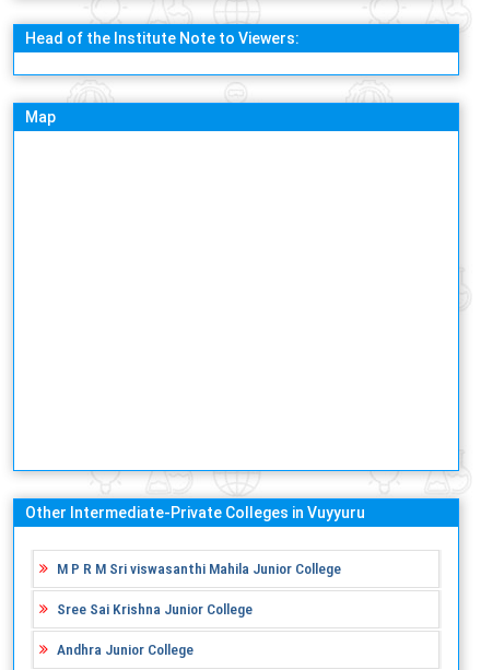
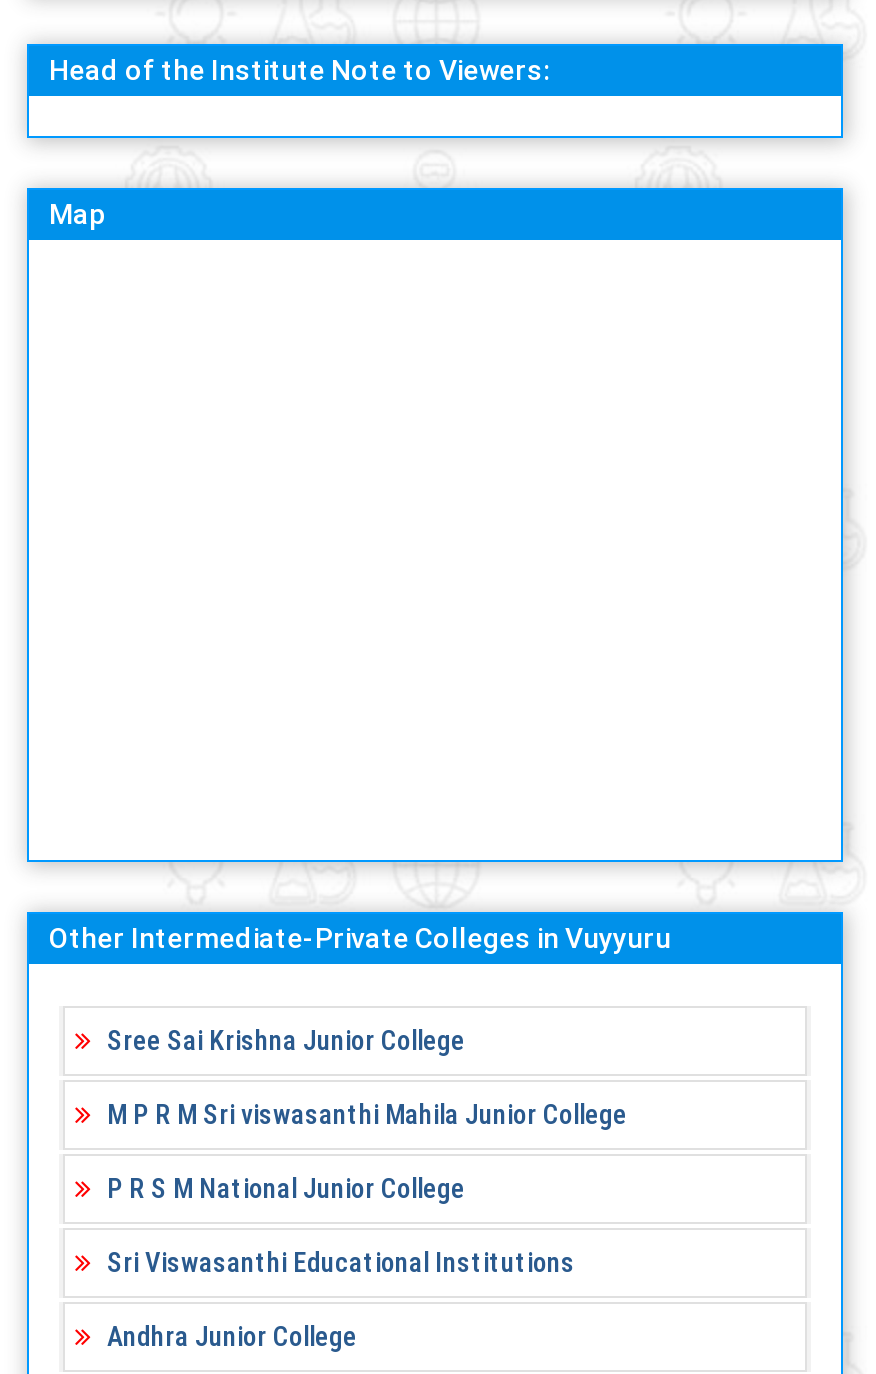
+ P R S M National Junior College
+ Sri Viswasanthi Educational Institutions

moved up: Sree Sai Krishna Junior College
